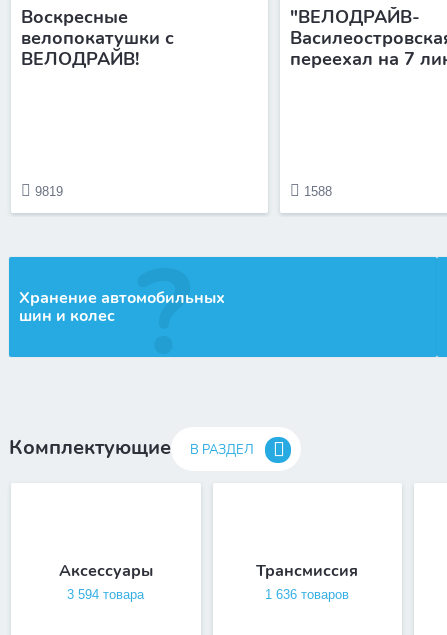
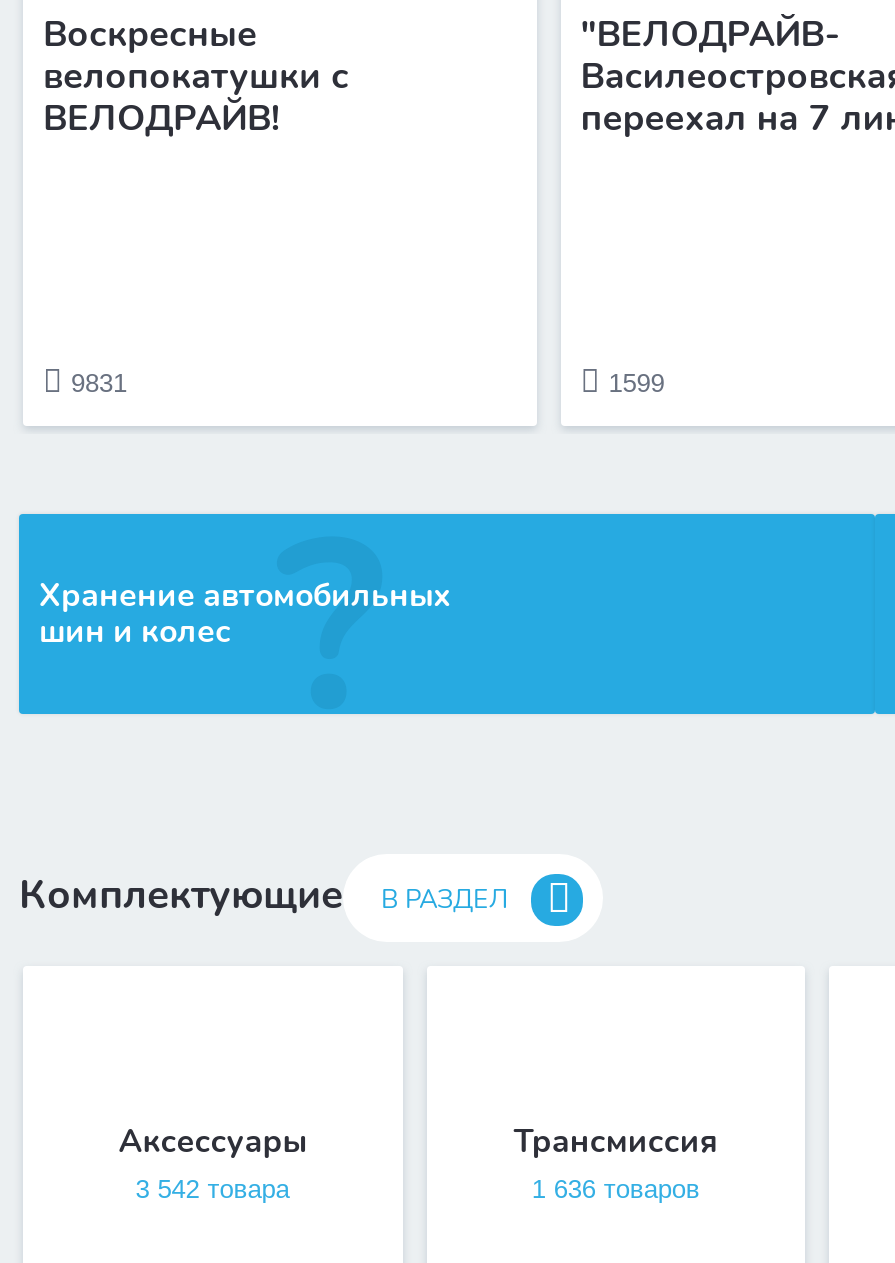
- 9819
+ 9831

- 1588
+ 1599

- 3 594 товара
+ 3 542 товара
